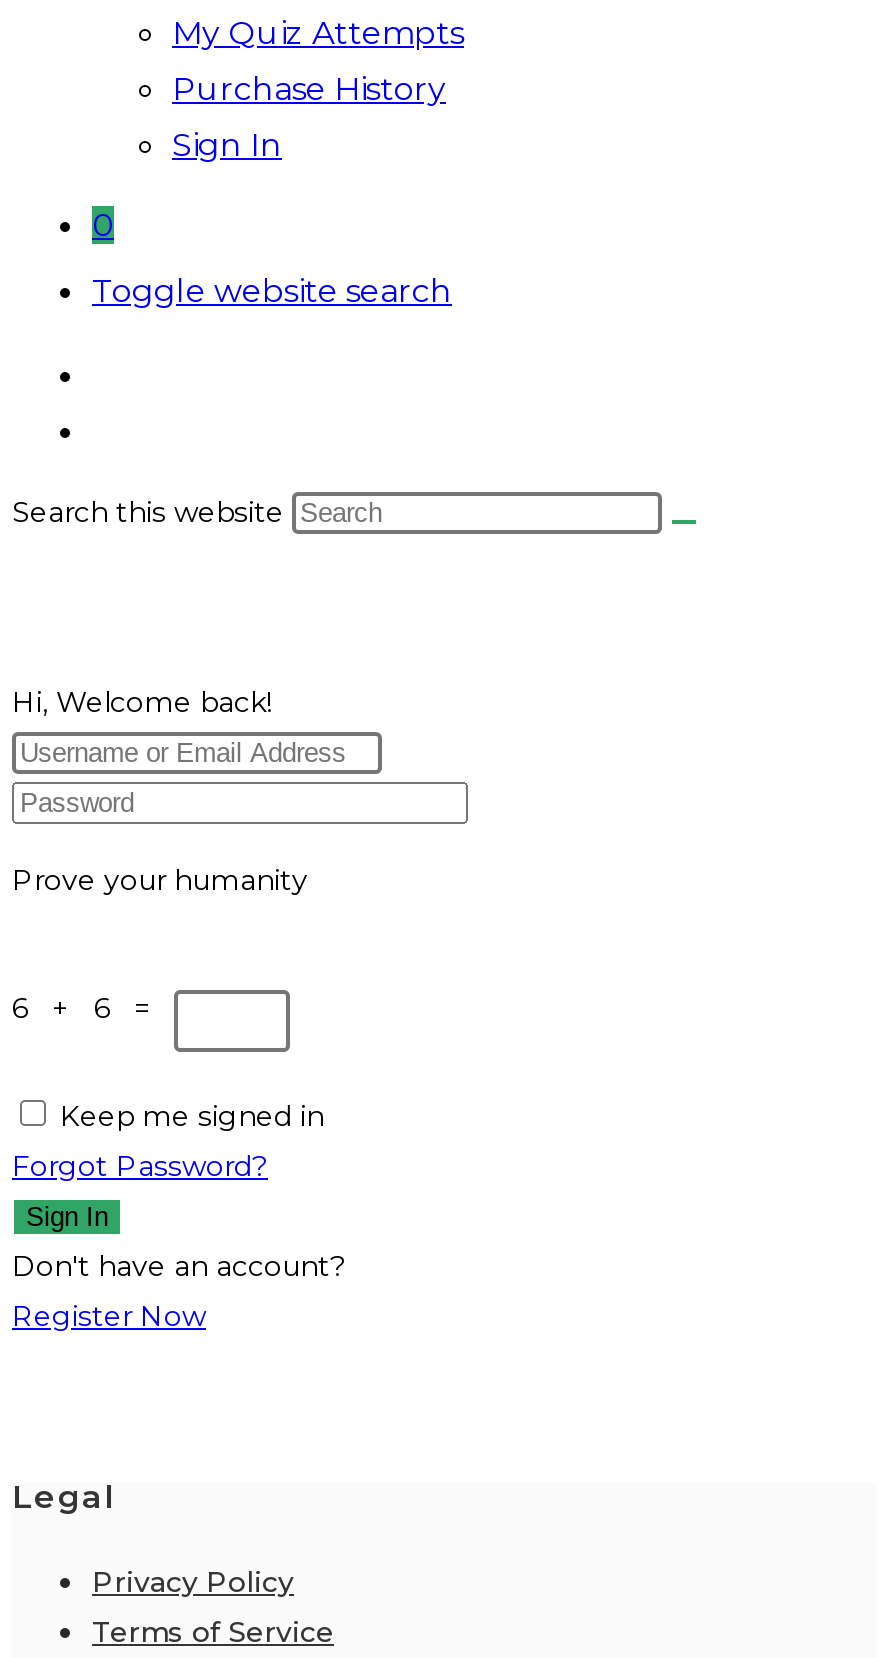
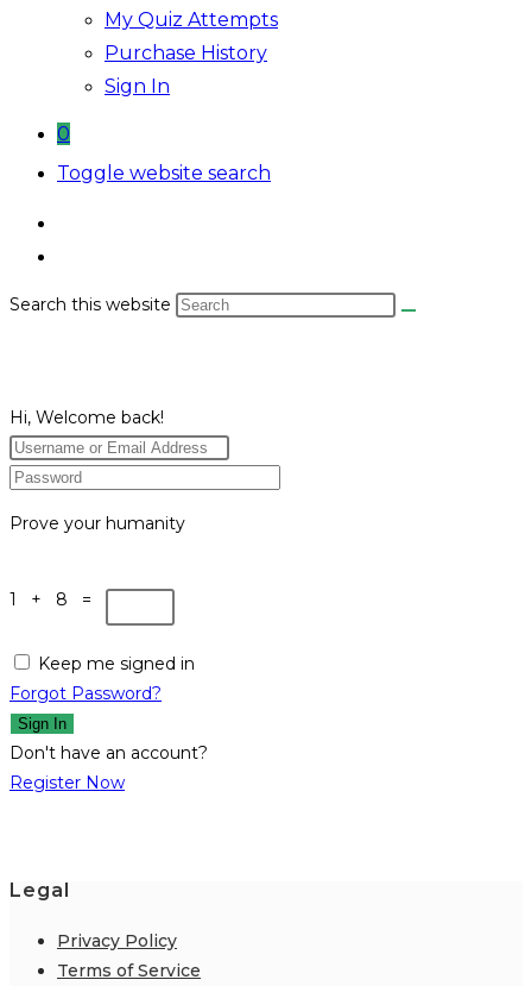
- 6 + 6 =
+ 1 + 8 =
